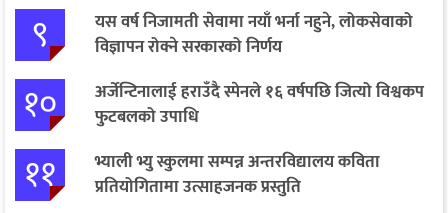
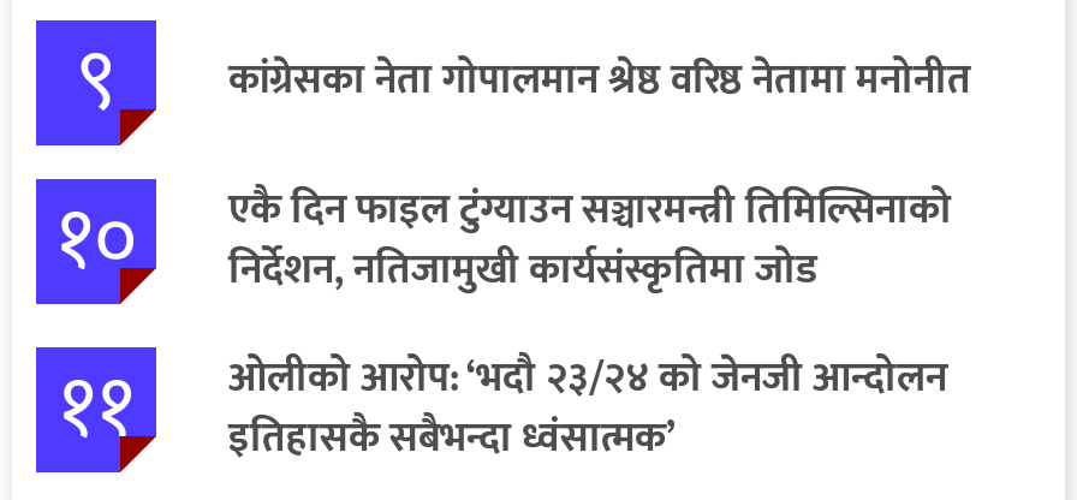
- यस वर्ष निजामती सेवामा नयाँ भर्ना नहुने, लोकसेवाको
- विज्ञापन रोक्ने सरकारको निर्णय
+ कांग्रेसका नेता गोपालमान श्रेष्ठ वरिष्ठ नेतामा मनोनीत

- अर्जेन्टिनालाई हराउँदै स्पेनले १६ वर्षपछि जित्यो विश्वकप
- फुटबलको उपाधि
+ एकै दिन फाइल टुंग्याउन सञ्चारमन्त्री तिमिल्सिनाको
+ निर्देशन, नतिजामुखी कार्यसंस्कृतिमा जोड

- भ्याली भ्यु स्कुलमा सम्पन्न अन्तरविद्यालय कविता
- प्रतियोगितामा उत्साहजनक प्रस्तुति
+ ओलीको आरोप: ‘भदौ २३/२४ को जेनजी आन्दोलन
+ इतिहासकै सबैभन्दा ध्वंसात्मक’
